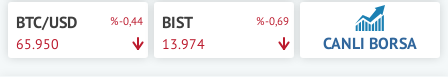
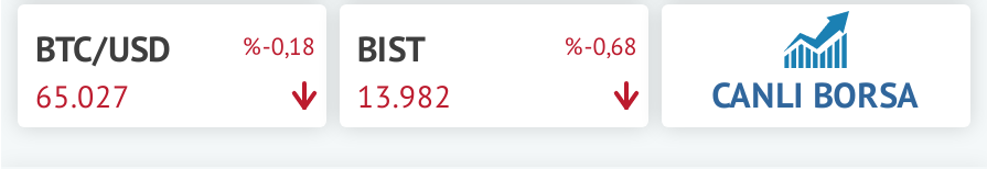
- %-0,44 BIST
+ %-0,18 BIST

- %-0,69
+ %-0,68

- 65.950
+ 65.027

- 13.974
+ 13.982
